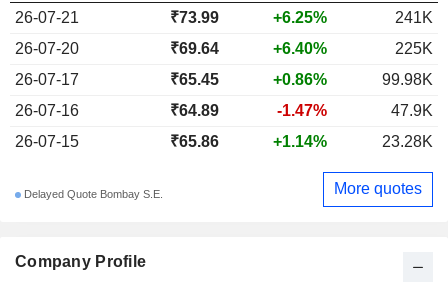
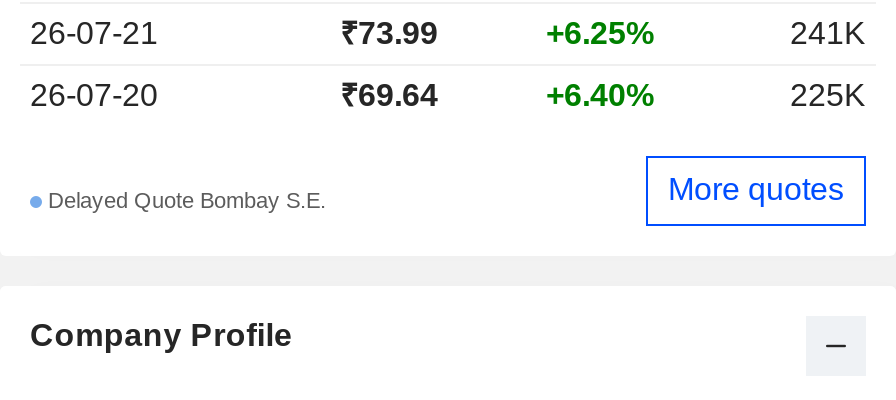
- 26-07-17
- ₹65.45
- +0.86%
- 99.98K
- 26-07-16
- ₹64.89
- -1.47%
- 47.9K
- 26-07-15
- ₹65.86
- +1.14%
- 23.28K
